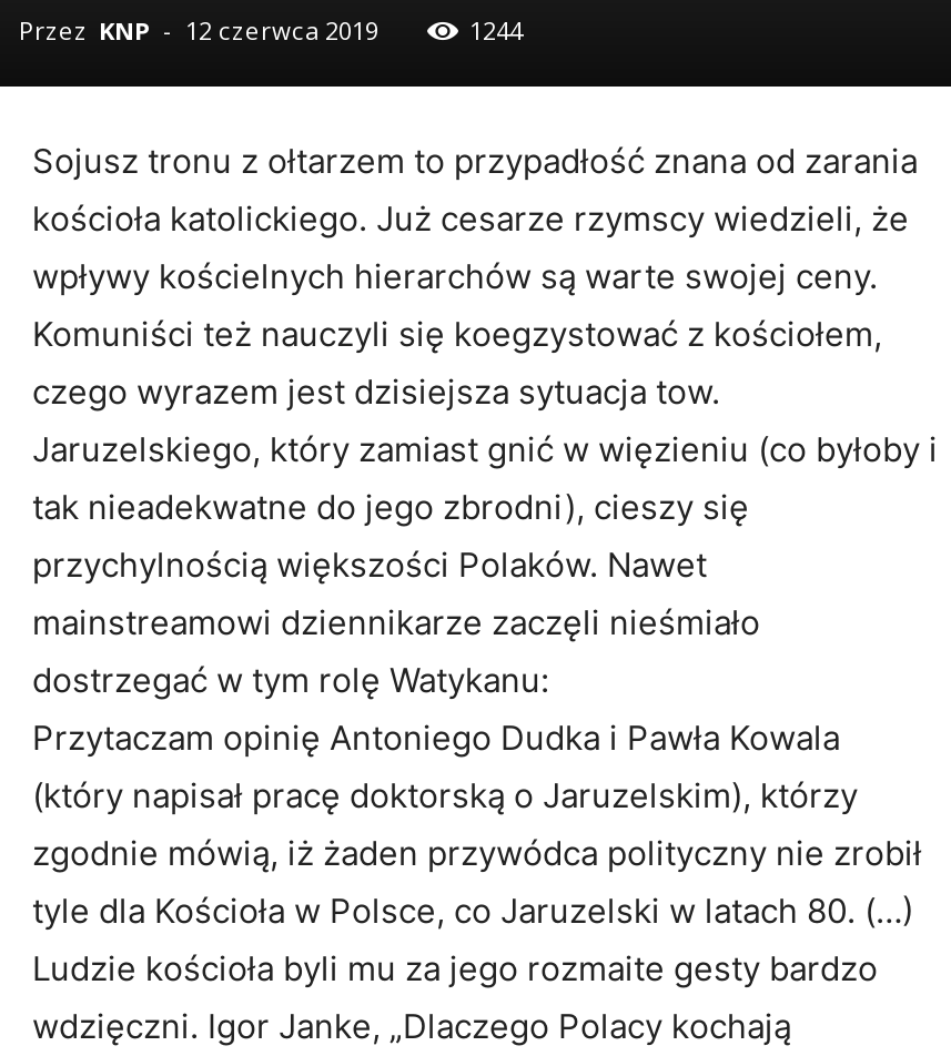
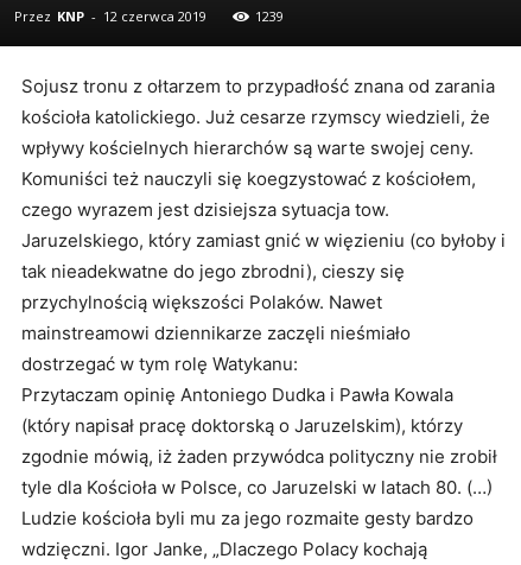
- 1244
+ 1239
